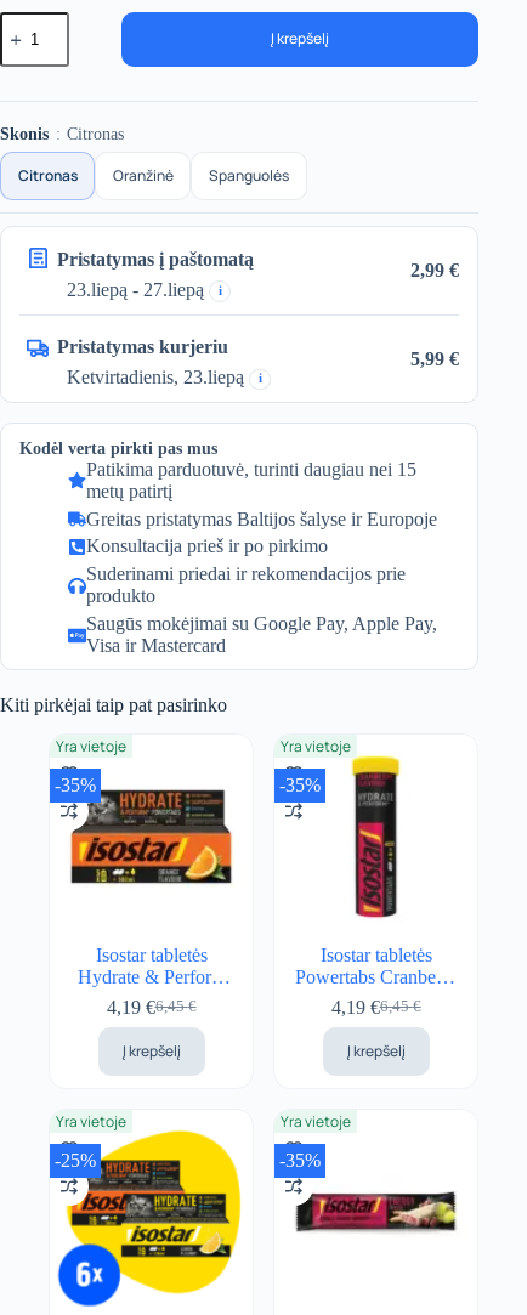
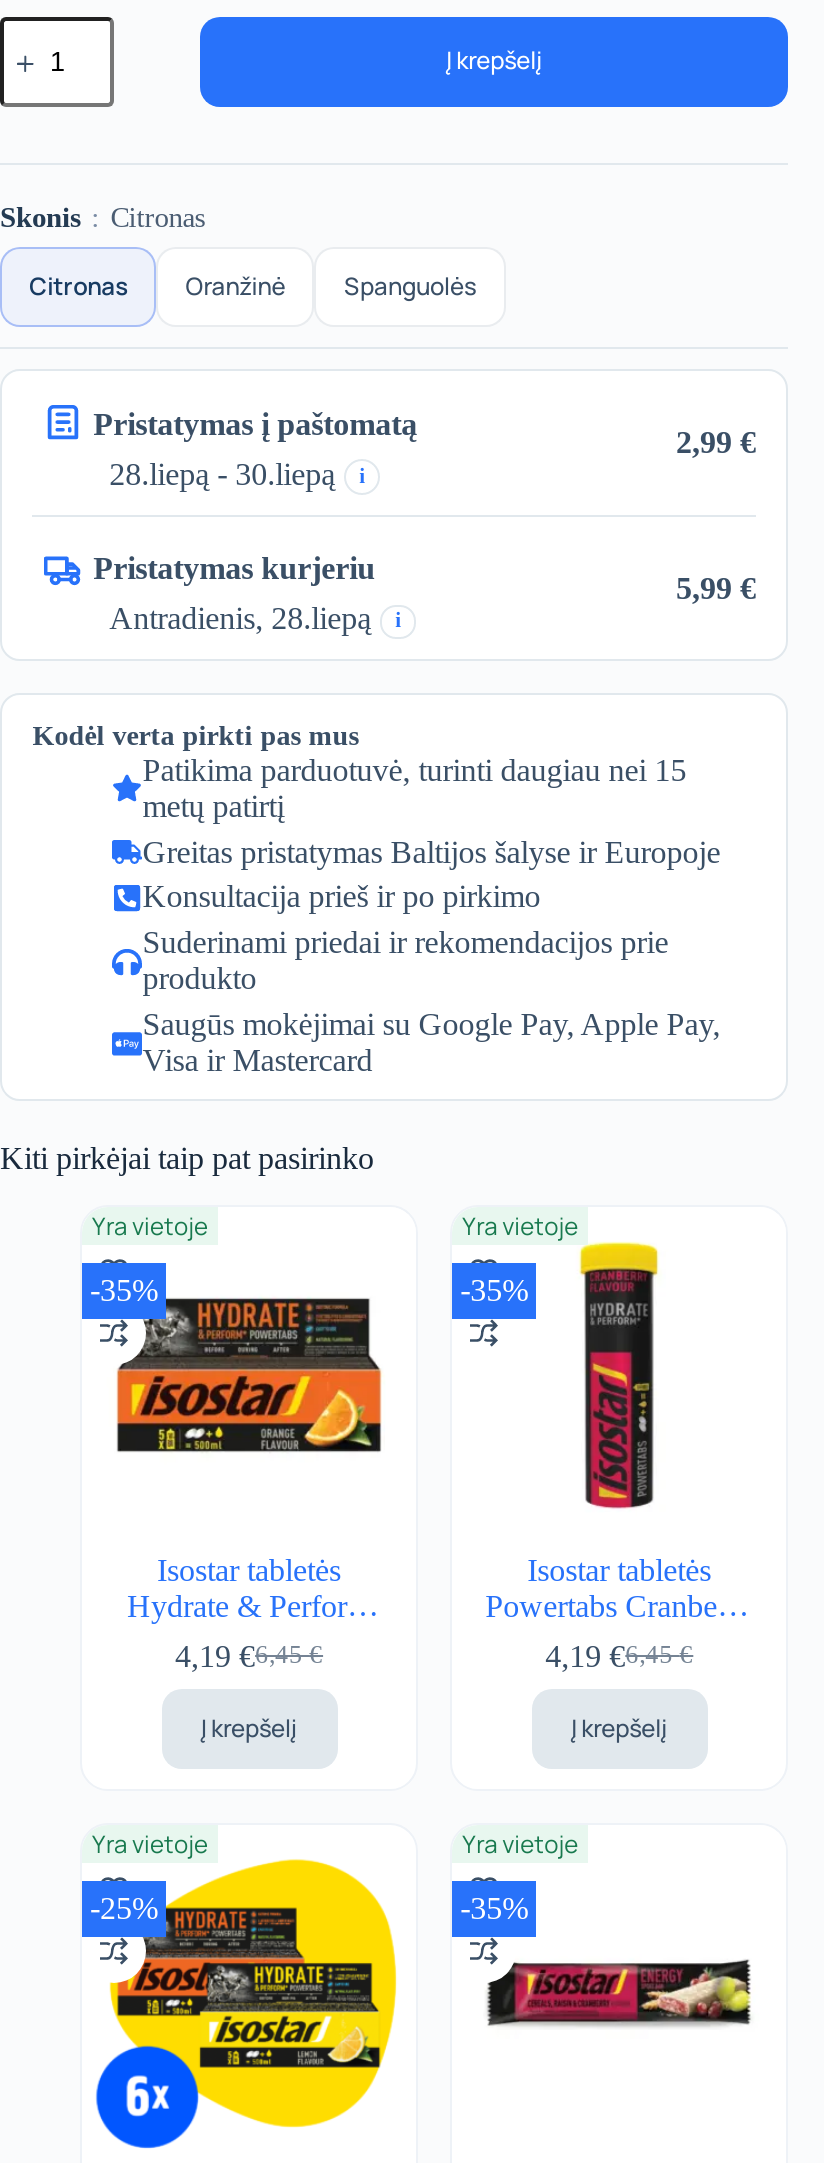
- 23.liepą - 27.liepą i
+ 28.liepą - 30.liepą i

- Ketvirtadienis, 23.liepą
+ Antradienis, 28.liepą
